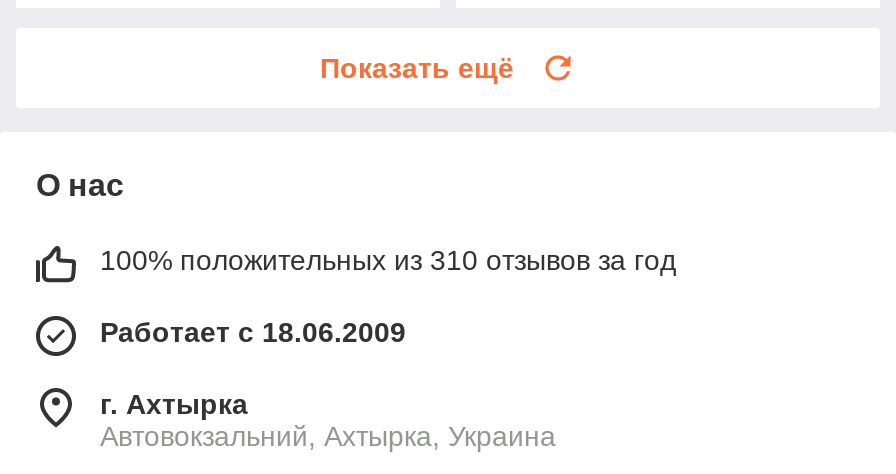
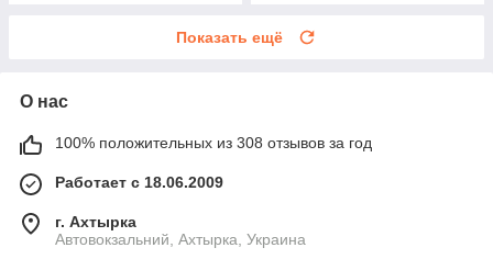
- 100% положительных из 310 отзывов за год
+ 100% положительных из 308 отзывов за год
